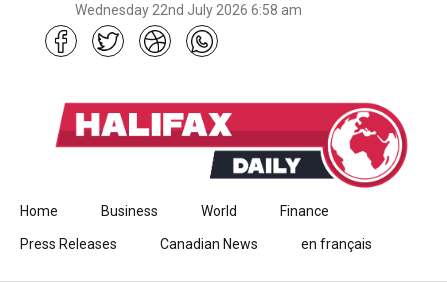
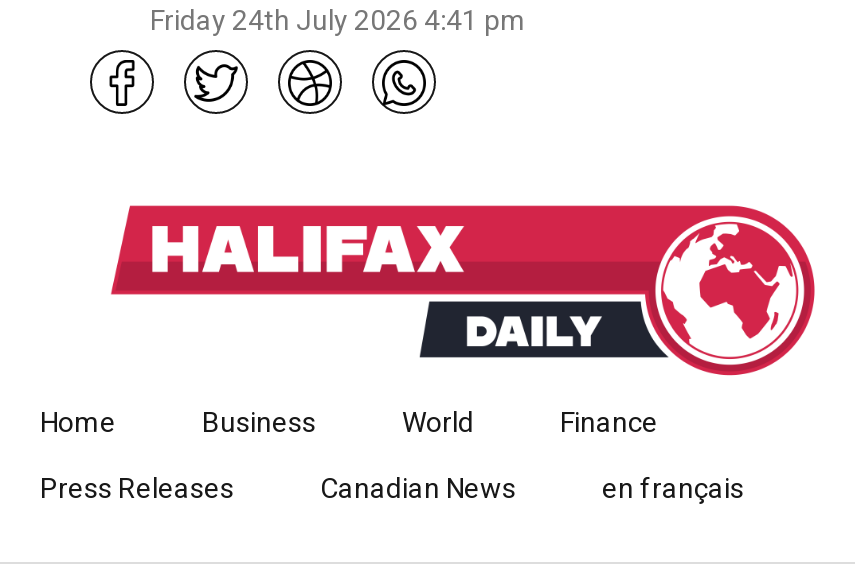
- Wednesday 22nd July 2026 6:58 am
+ Friday 24th July 2026 4:41 pm
